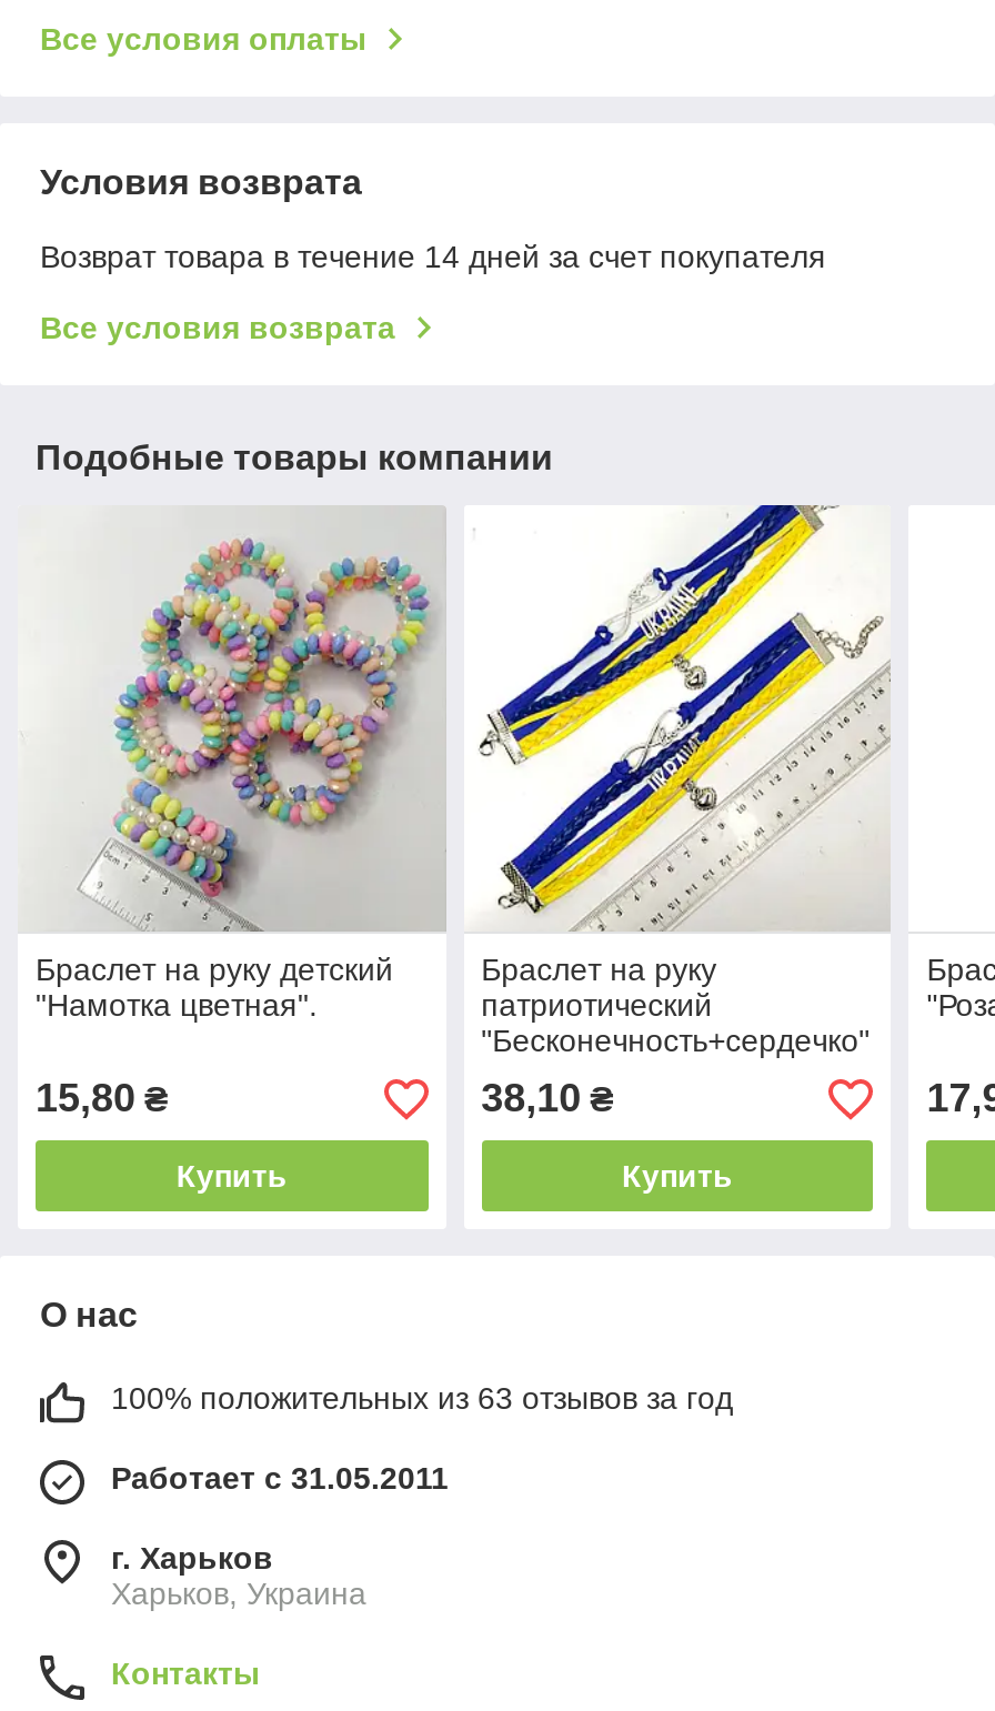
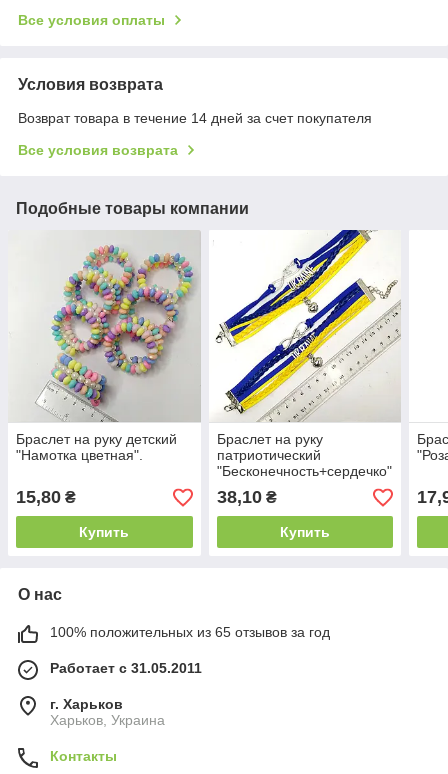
- 100% положительных из 63 отзывов за год
+ 100% положительных из 65 отзывов за год
